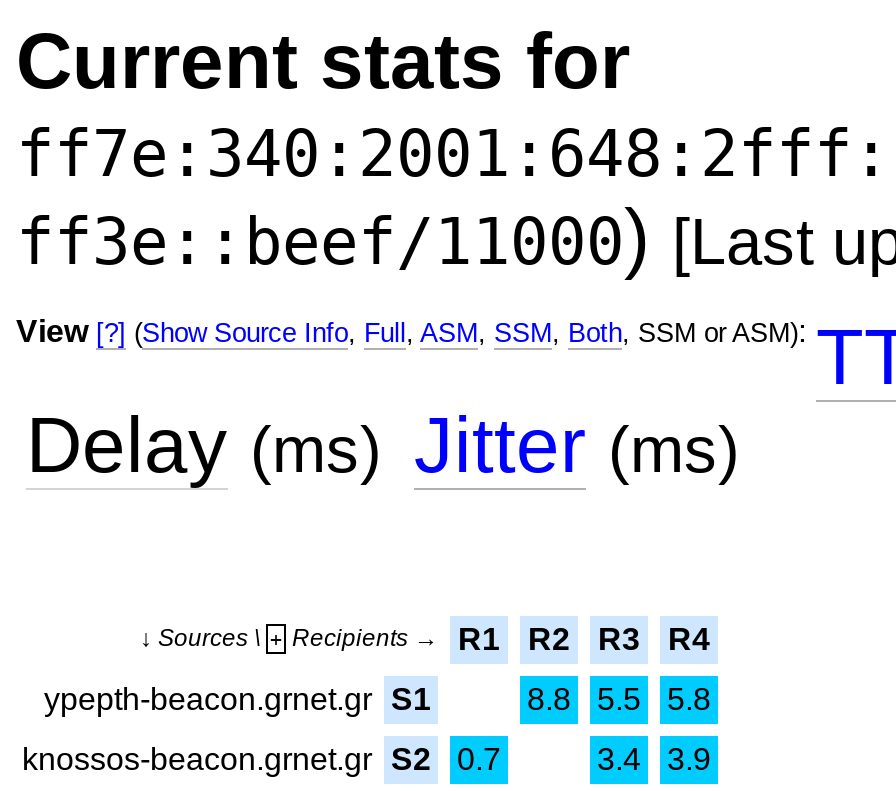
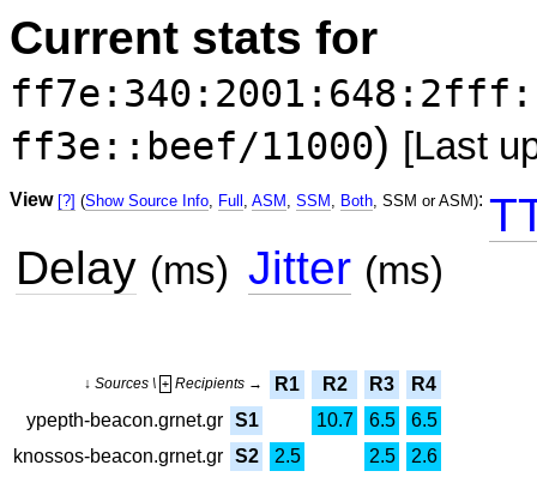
- 8.8
+ 10.7

- 5.5
+ 6.5

- 5.8
+ 6.5

- knossos-beacon.grnet.gr S2 0.7
+ knossos-beacon.grnet.gr S2 2.5

- 3.4
+ 2.5

- 3.9
+ 2.6
